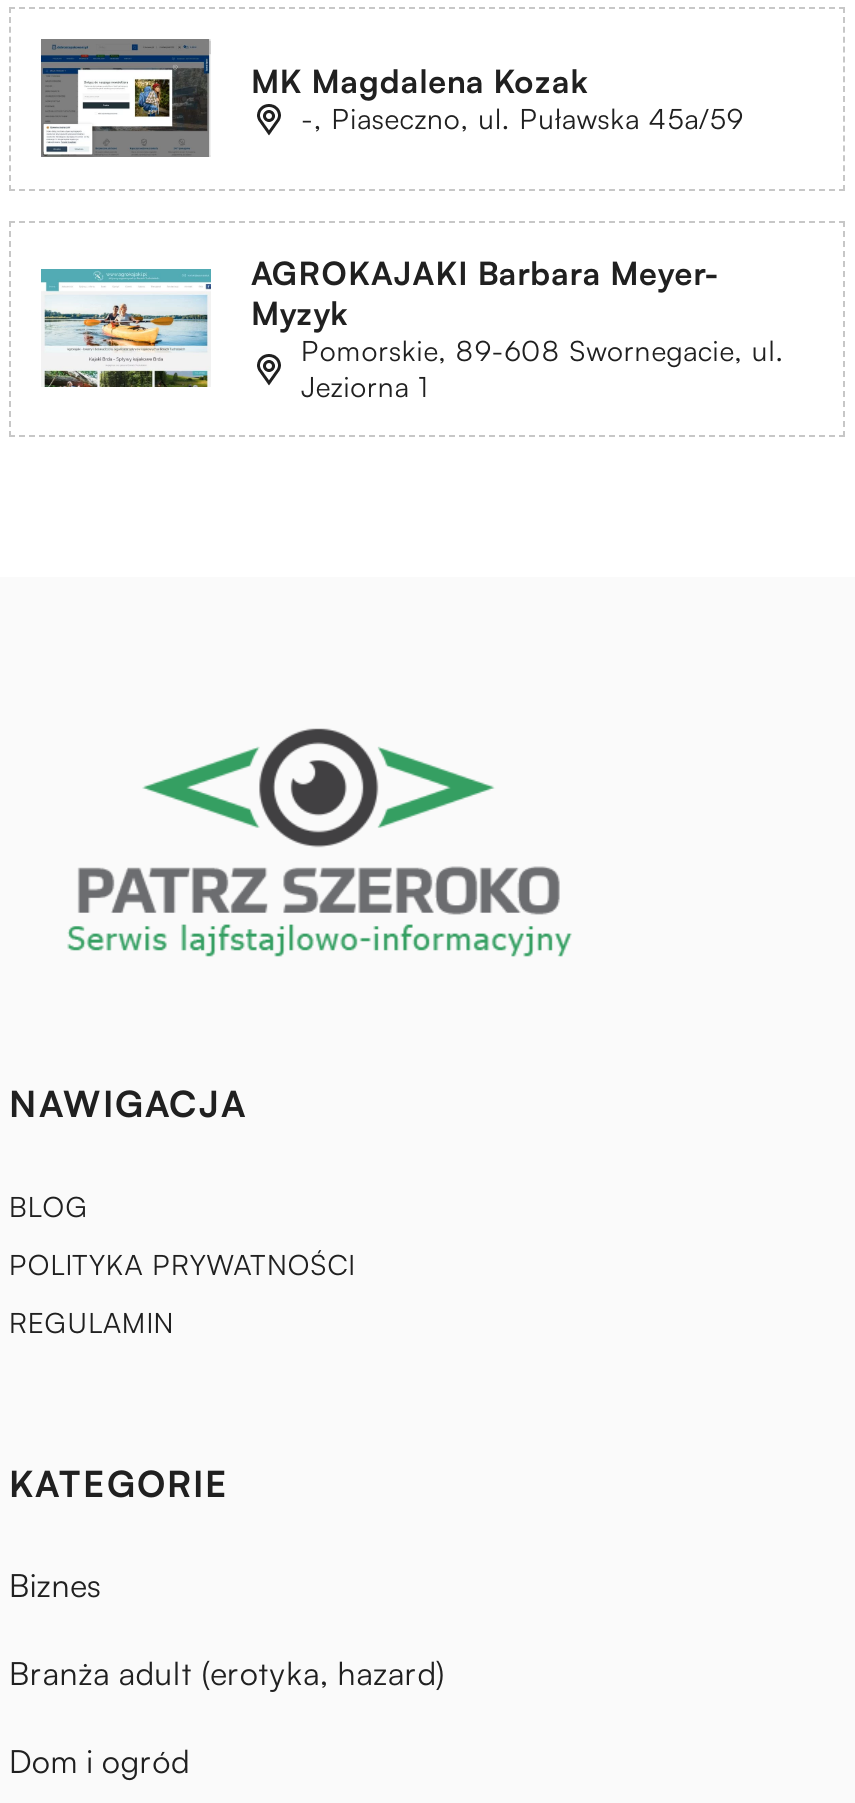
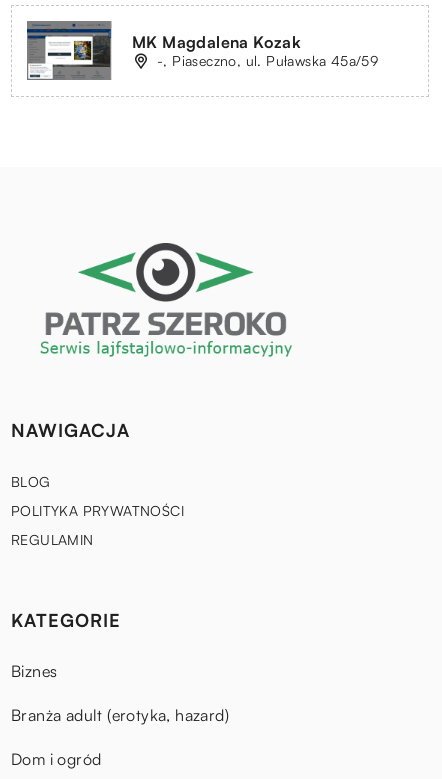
- [image]
- AGROKAJAKI Barbara Meyer-
- Myzyk
- Pomorskie, 89-608 Swornegacie, ul.
- Jeziorna 1
